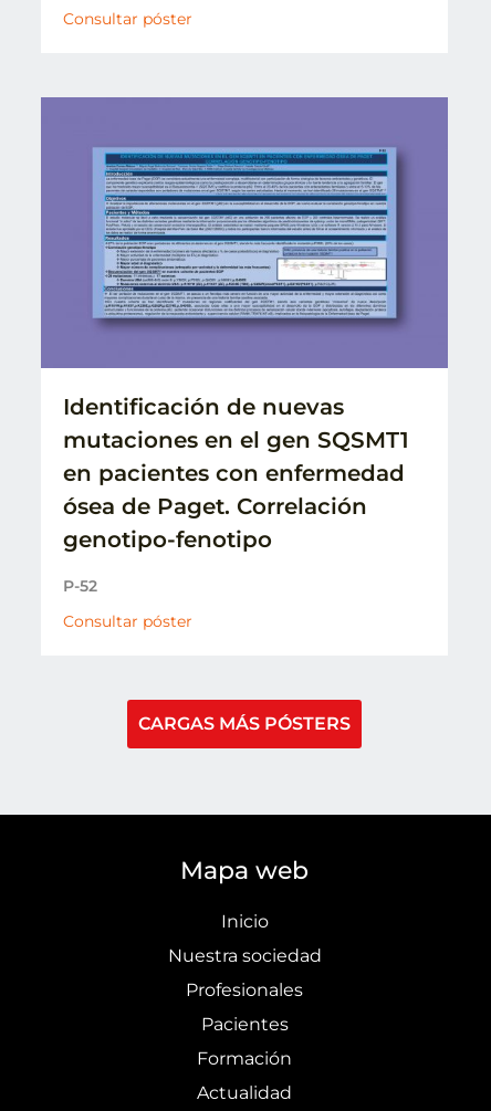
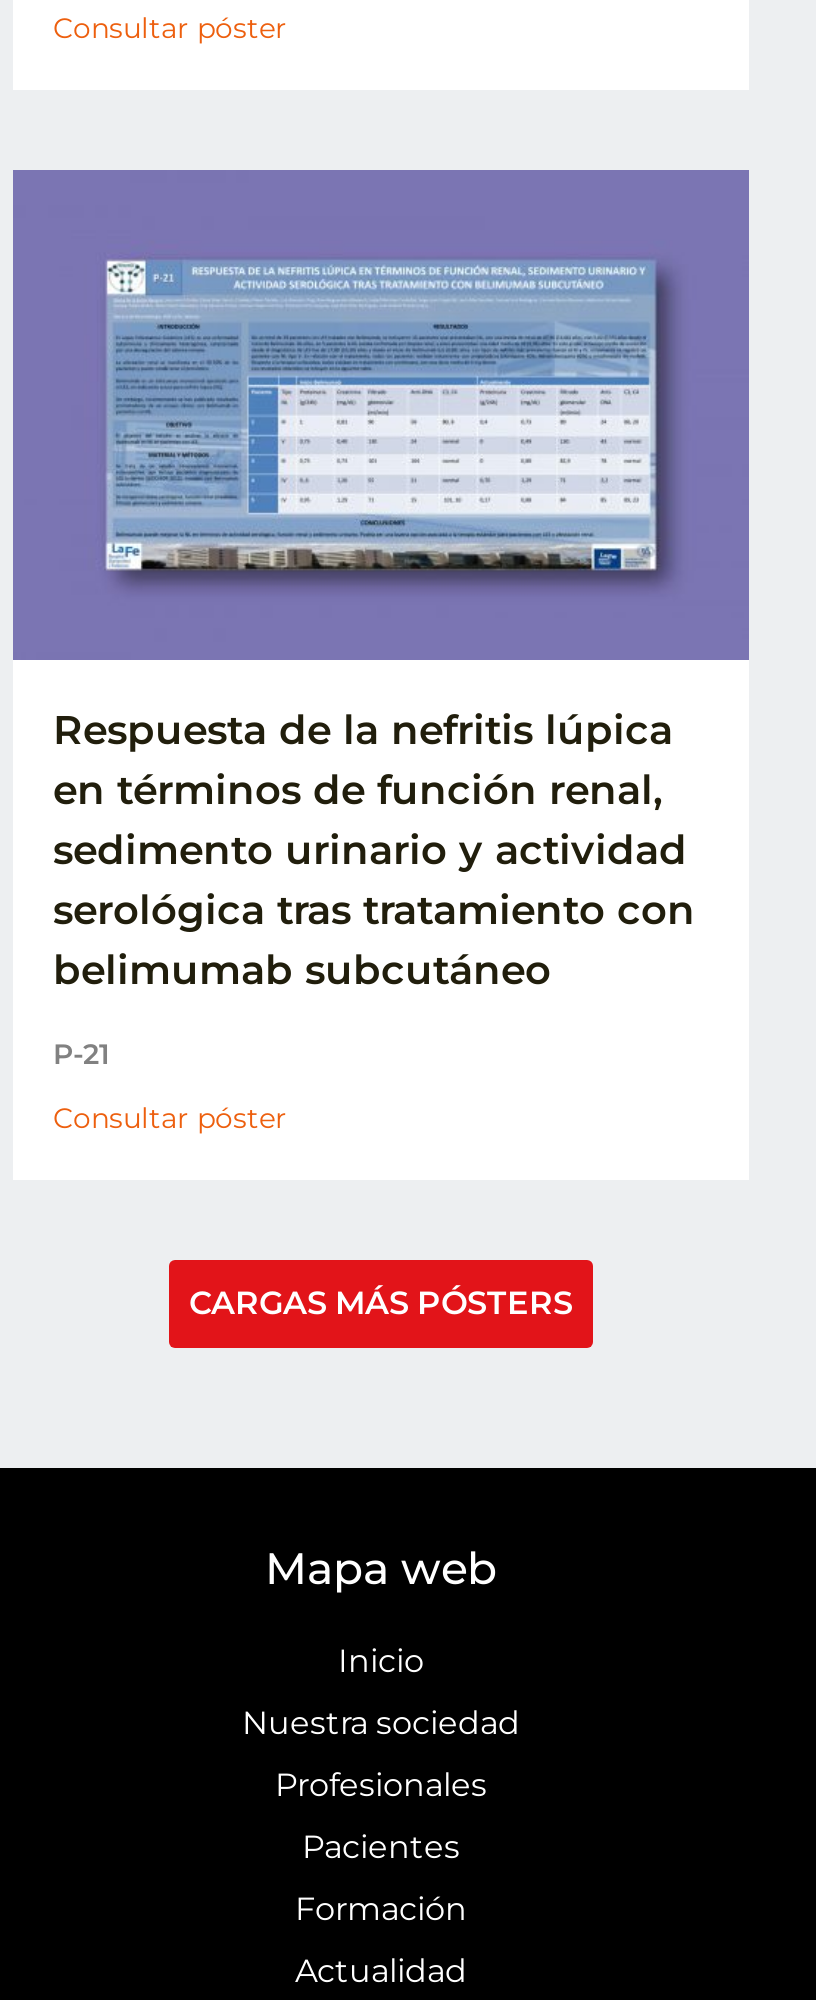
- [image]
+ [image]

- Identificación de nuevas
- mutaciones en el gen SQSMT1
- en pacientes con enfermedad
- ósea de Paget. Correlación
- genotipo-fenotipo
+ Respuesta de la nefritis lúpica
+ en términos de función renal,
+ sedimento urinario y actividad
+ serológica tras tratamiento con
+ belimumab subcutáneo

- P-52
+ P-21
